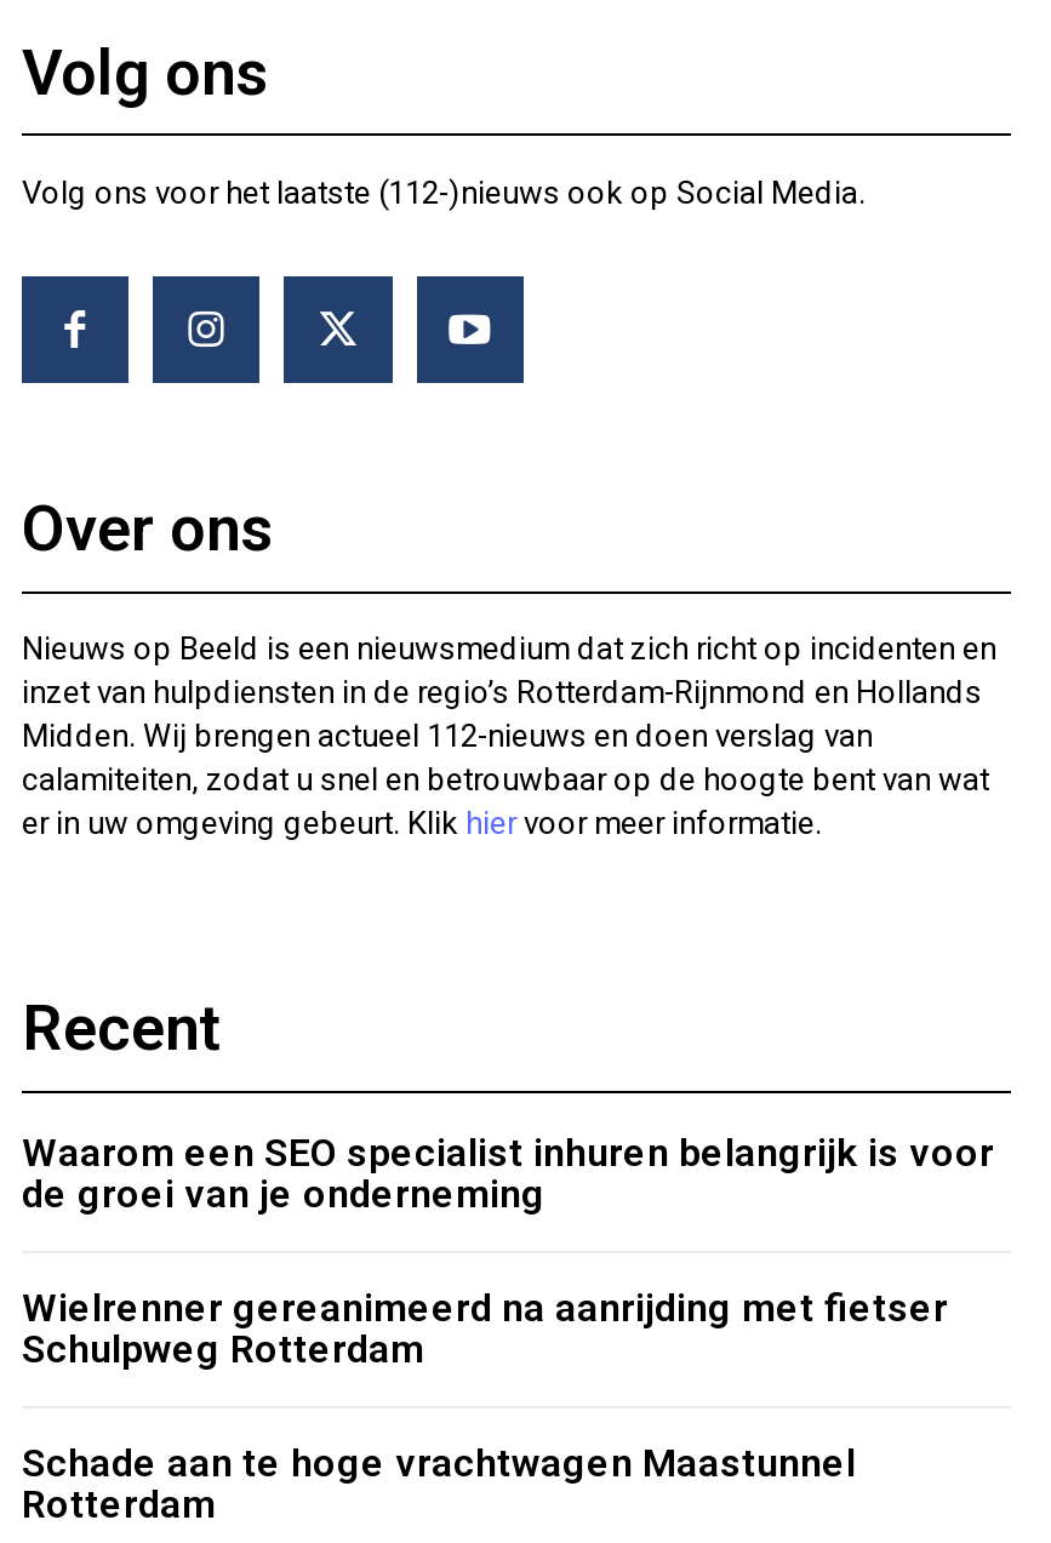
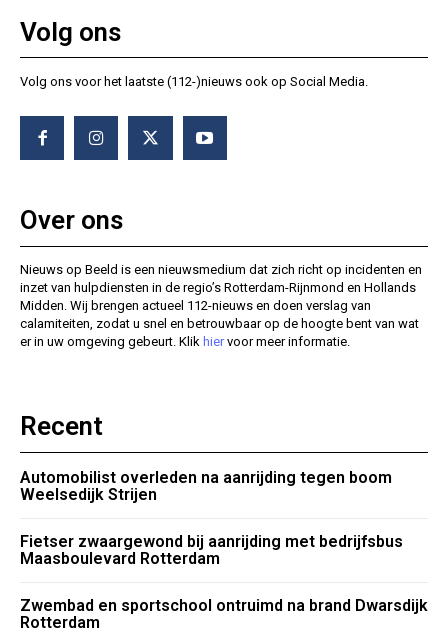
- Waarom een SEO specialist inhuren belangrijk is voor
- de groei van je onderneming
+ Automobilist overleden na aanrijding tegen boom
+ Weelsedijk Strijen

- Wielrenner gereanimeerd na aanrijding met fietser
- Schulpweg Rotterdam
+ Fietser zwaargewond bij aanrijding met bedrijfsbus
+ Maasboulevard Rotterdam

- Schade aan te hoge vrachtwagen Maastunnel
+ Zwembad en sportschool ontruimd na brand Dwarsdijk
